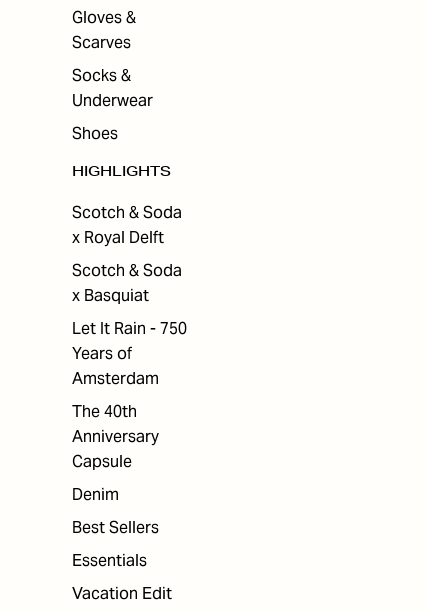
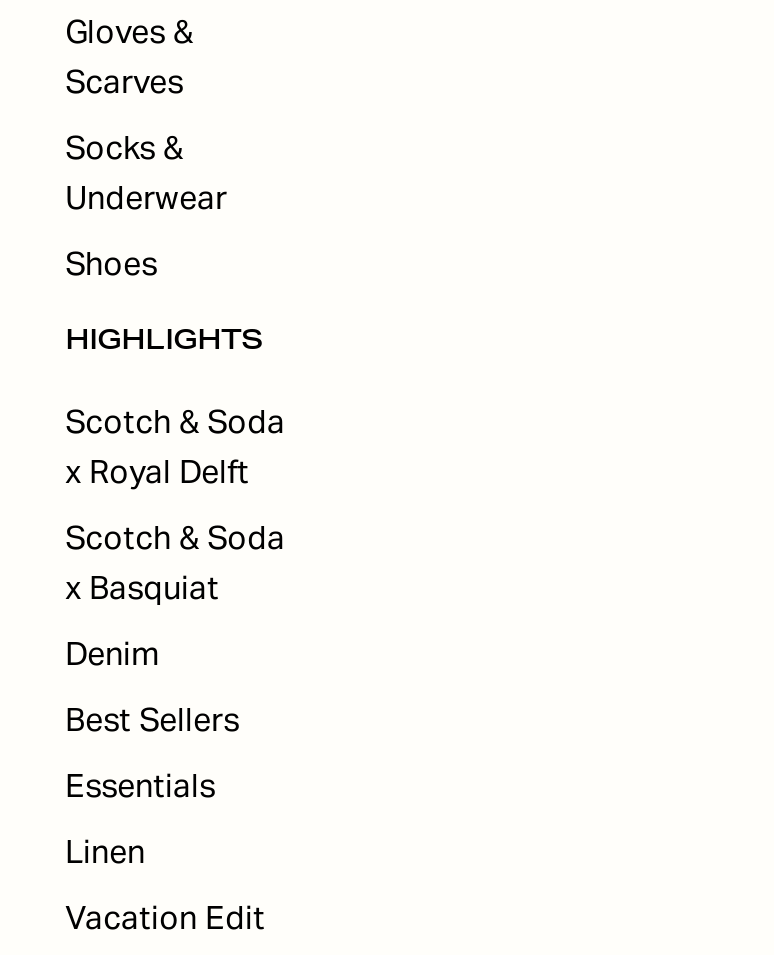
- Let It Rain - 750
- Years of
- Amsterdam
- The 40th
- Anniversary
- Capsule

moved up: Denim | Best Sellers | Essentials

+ Linen
